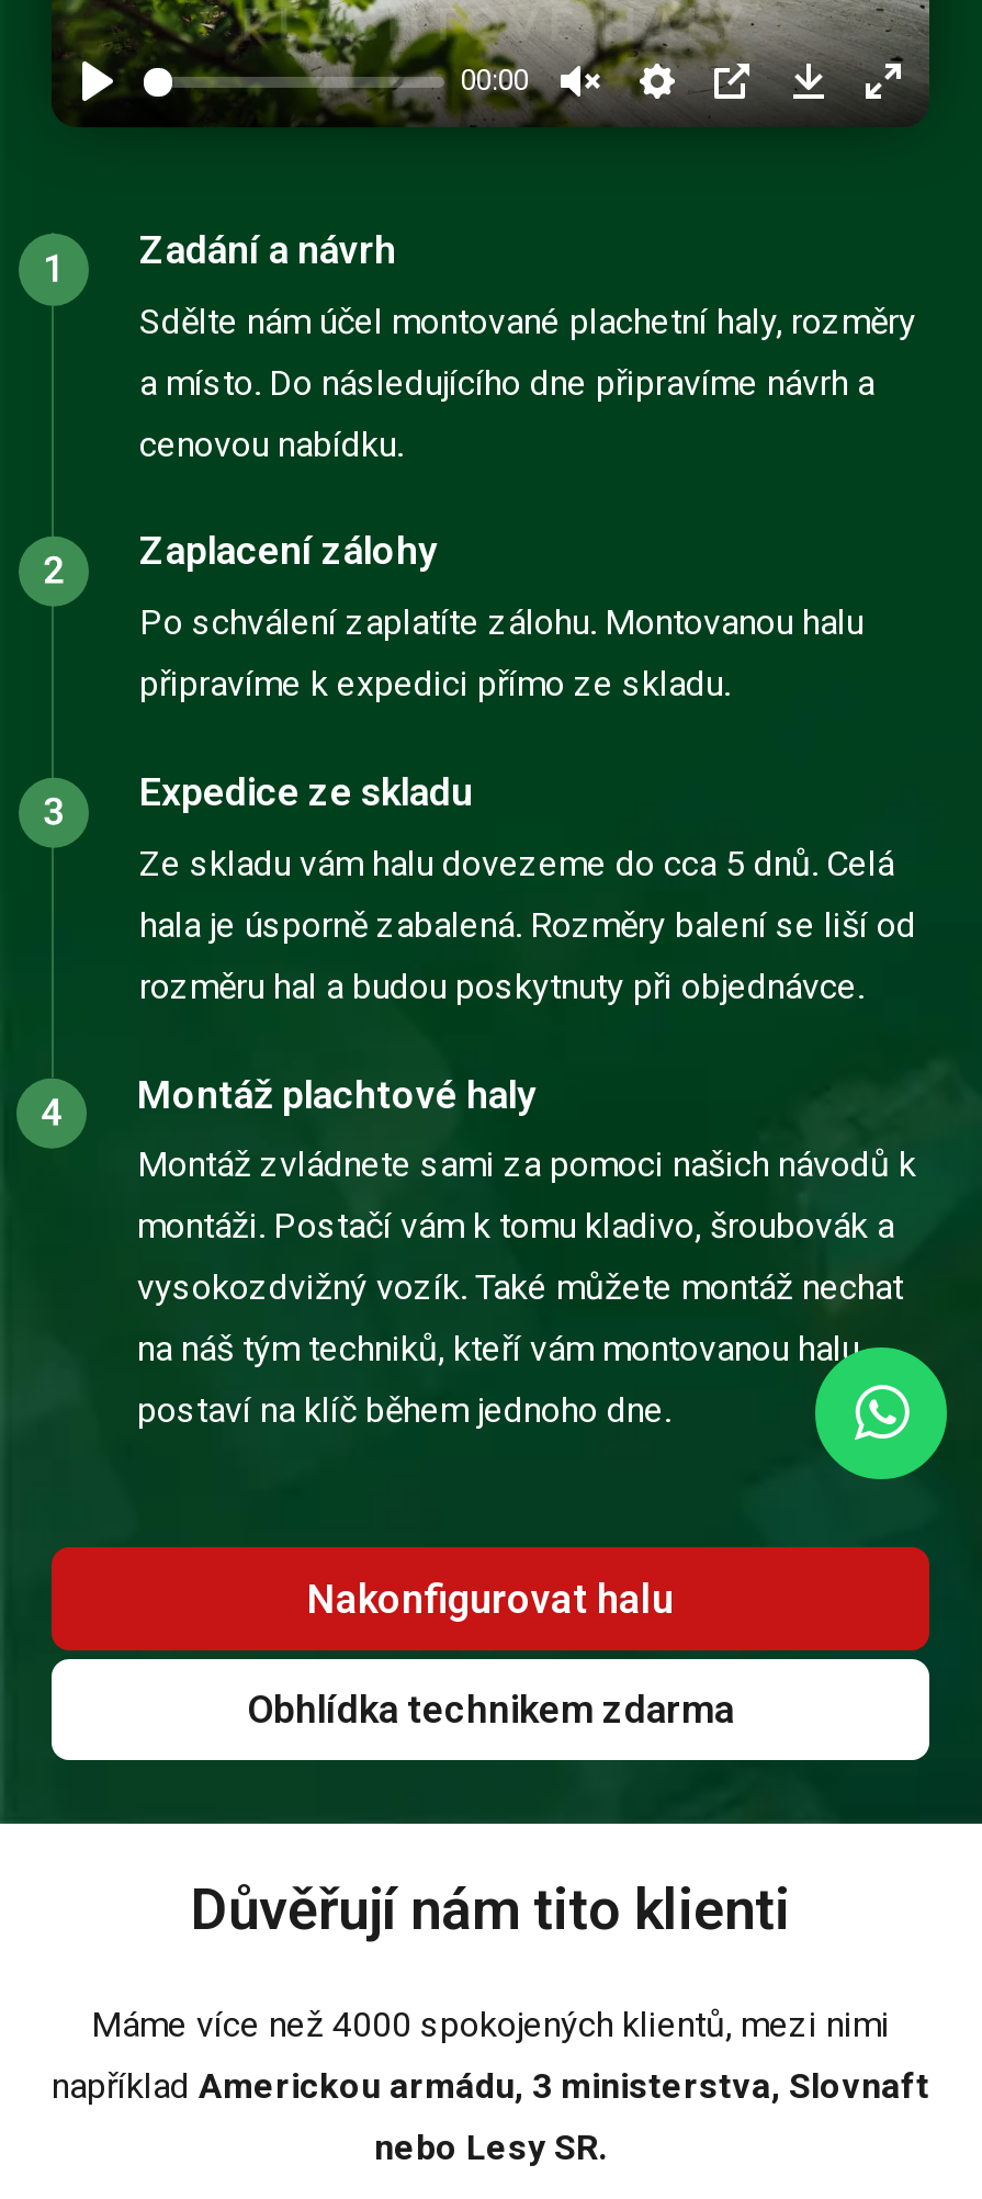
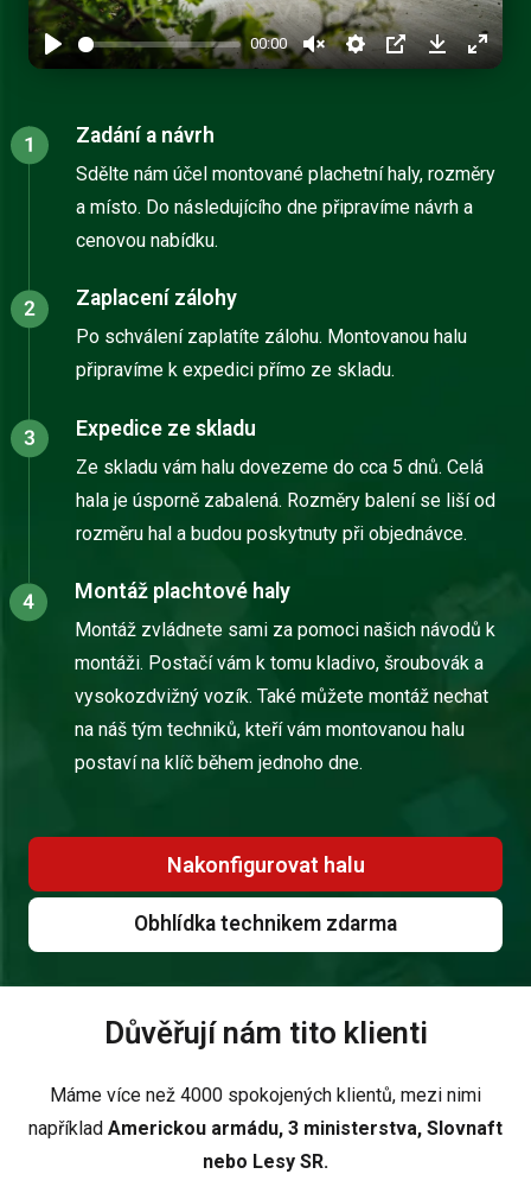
- [image]
